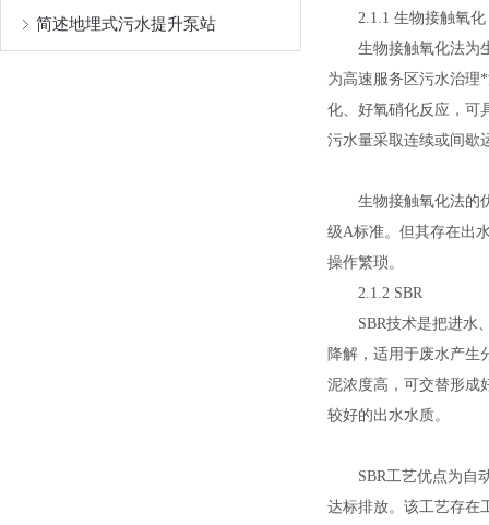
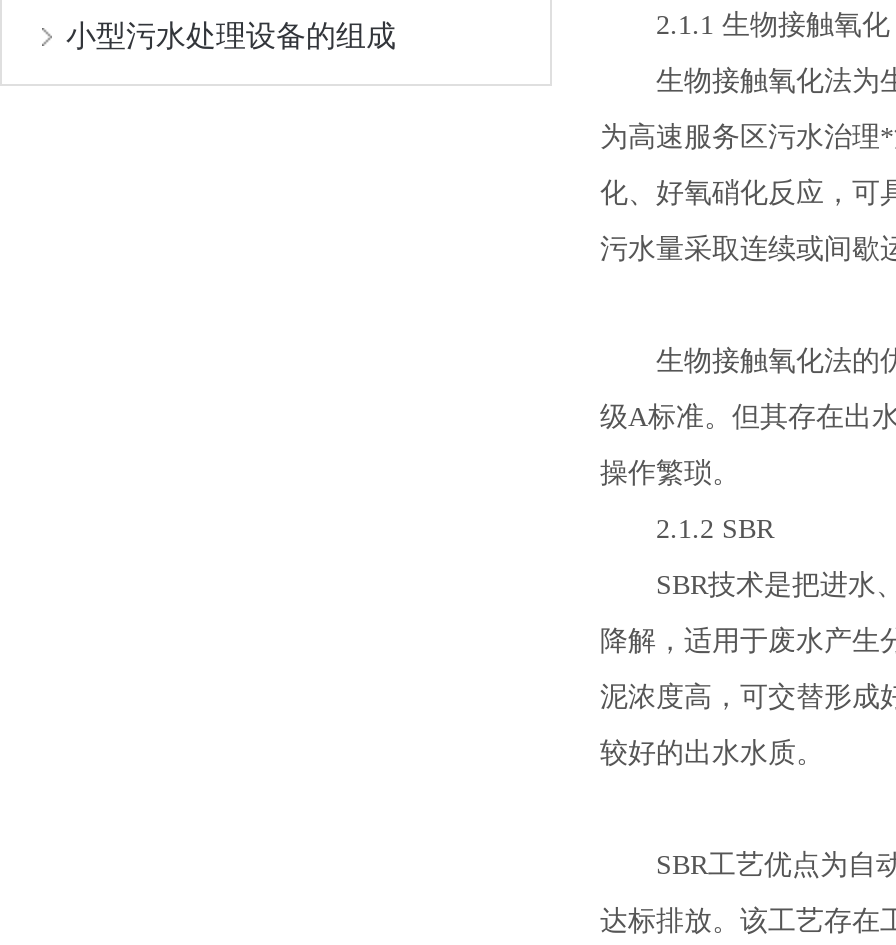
- 简述地埋式污水提升泵站
+ 小型污水处理设备的组成
